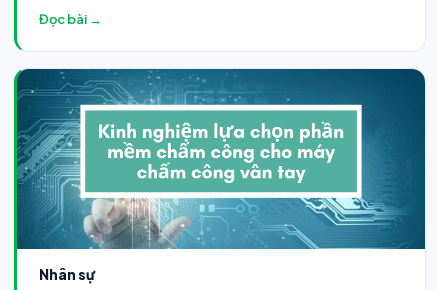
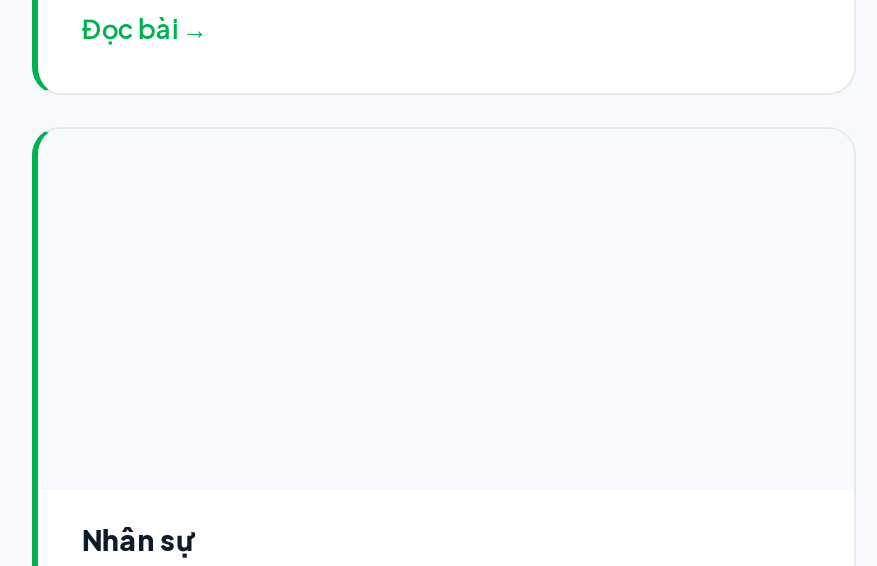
- [image]
